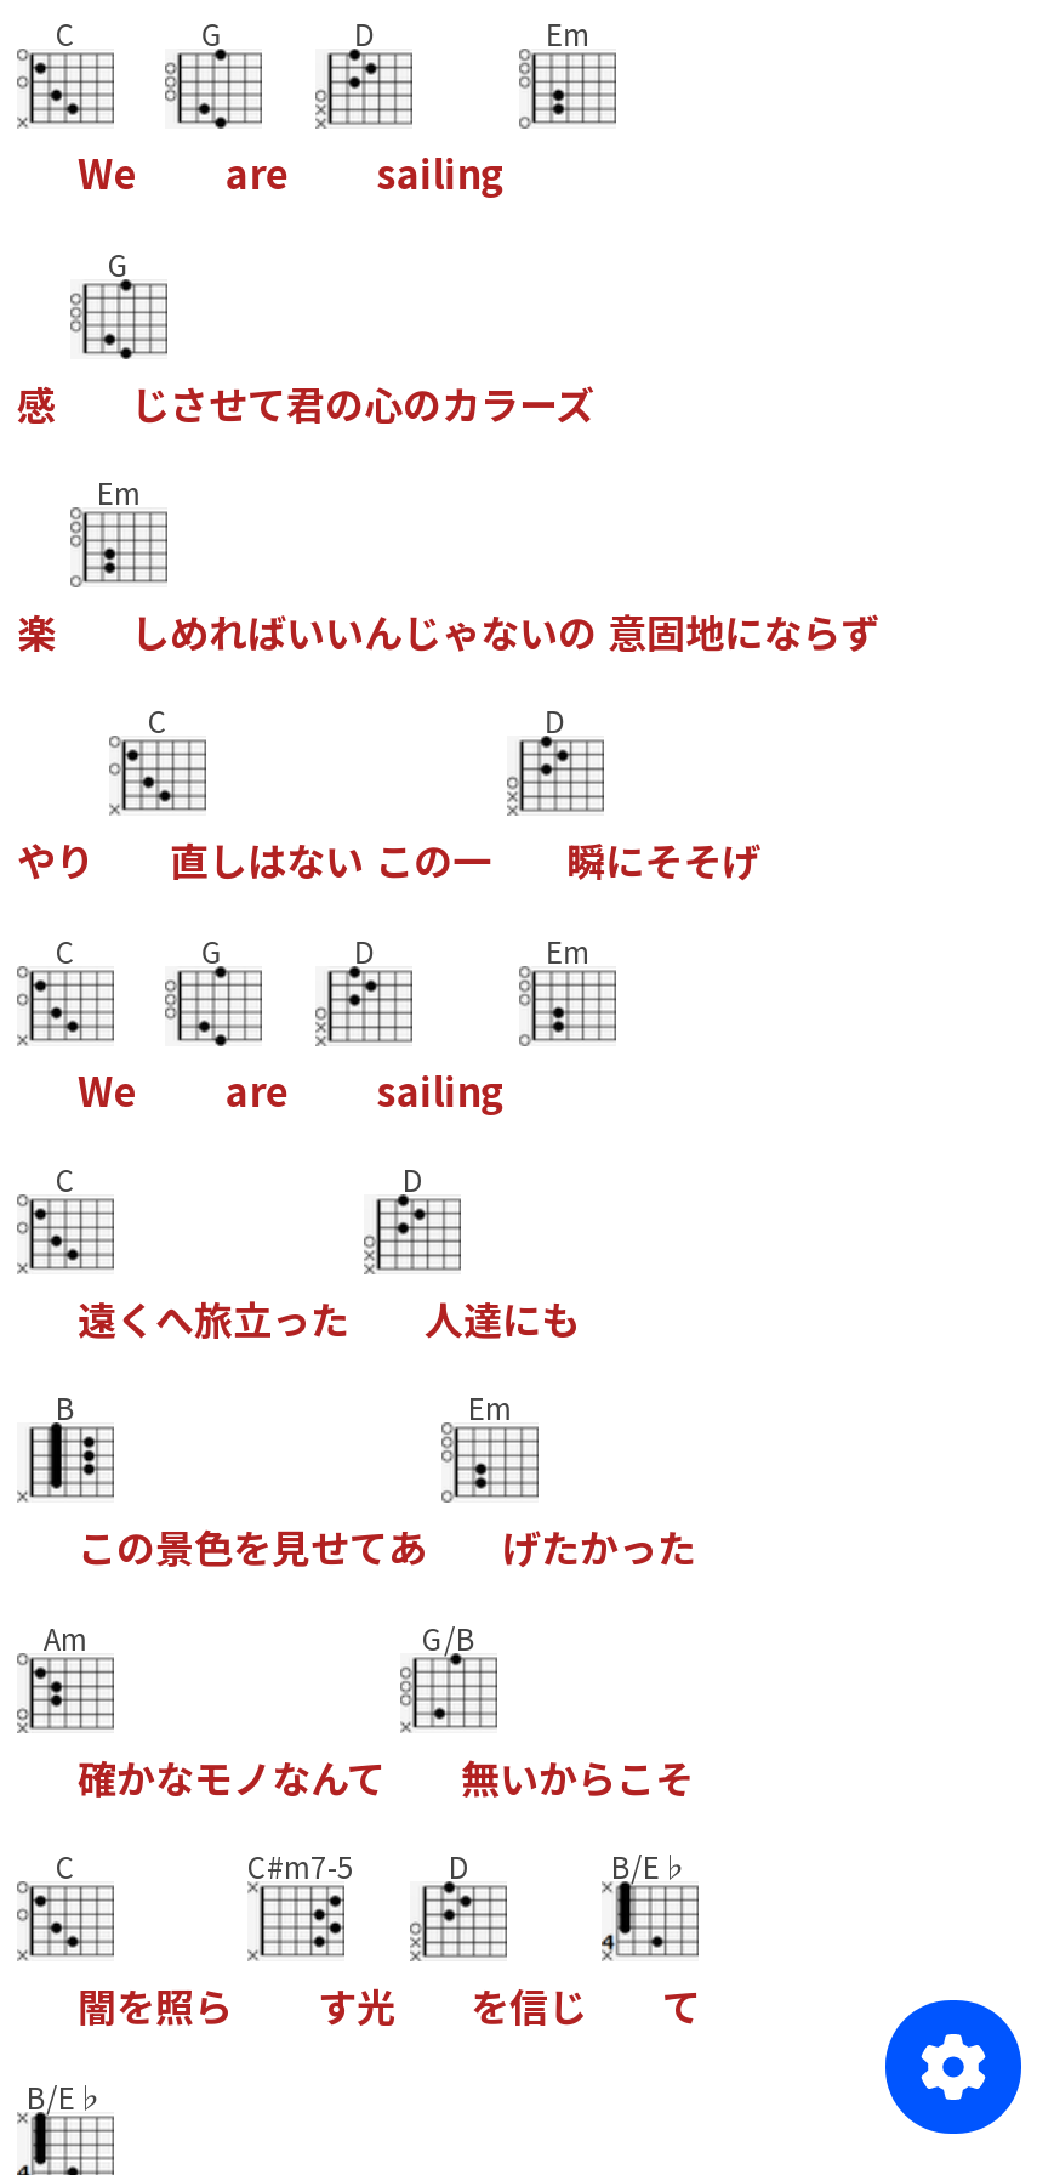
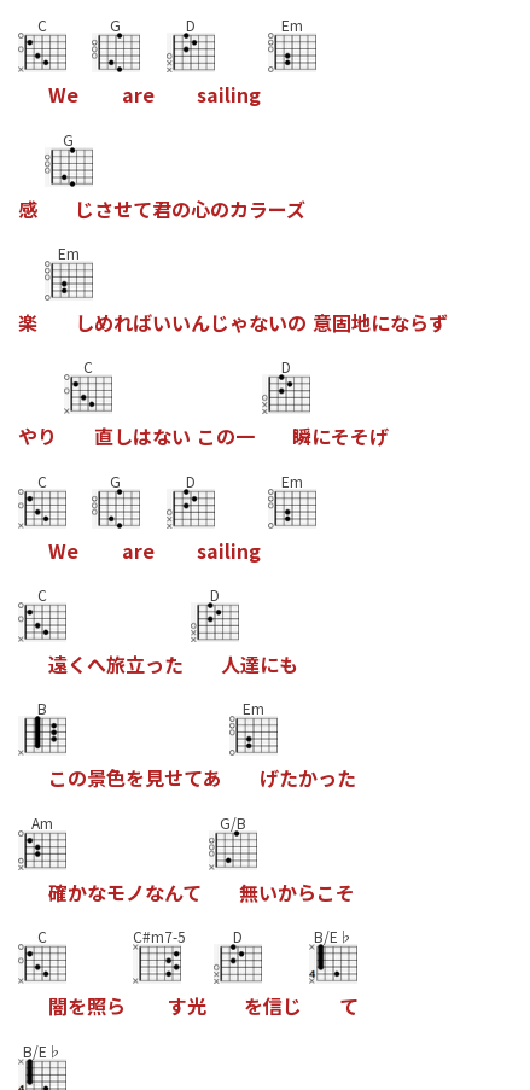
- [image]
